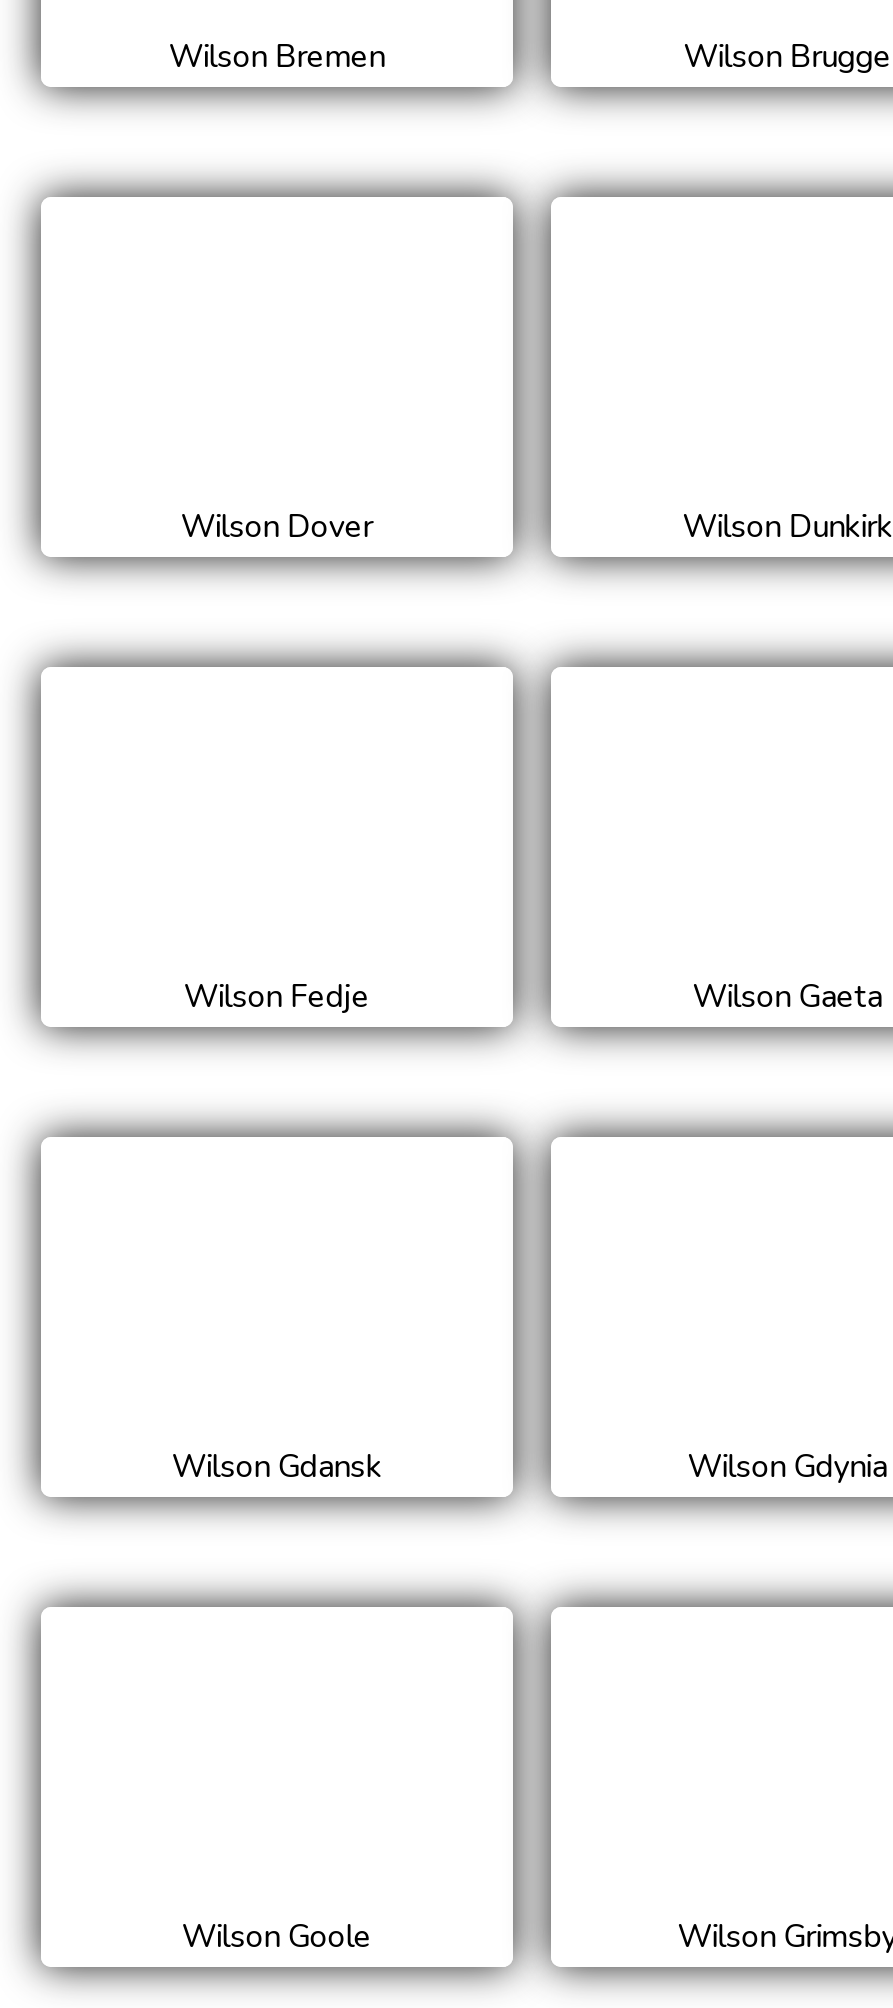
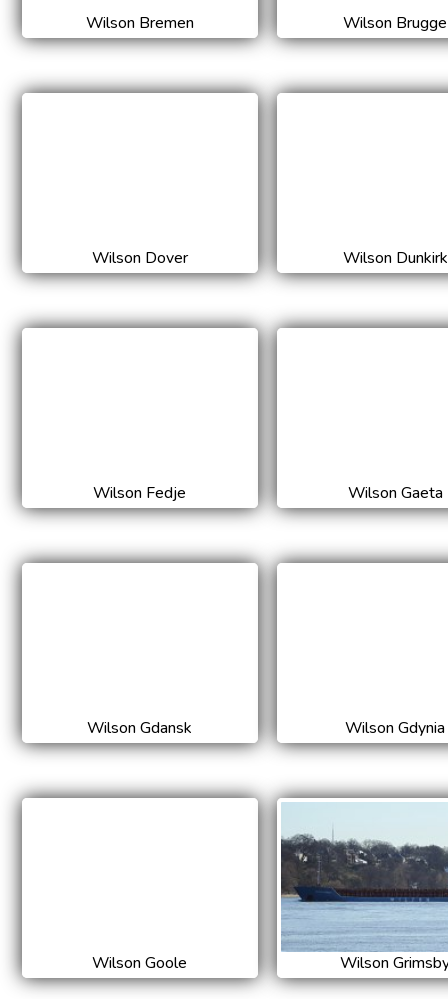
+ [image]
